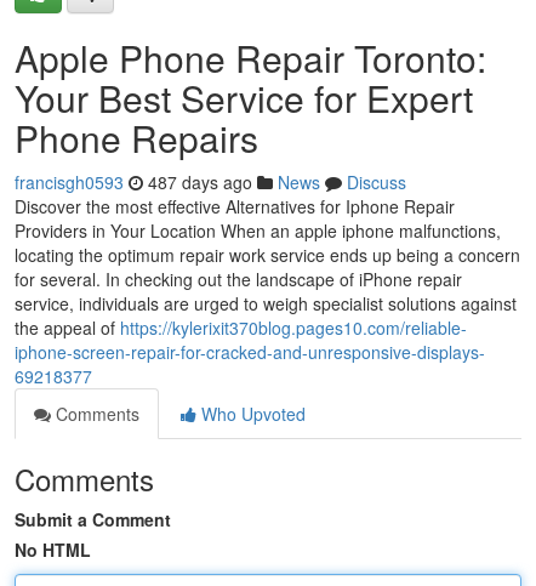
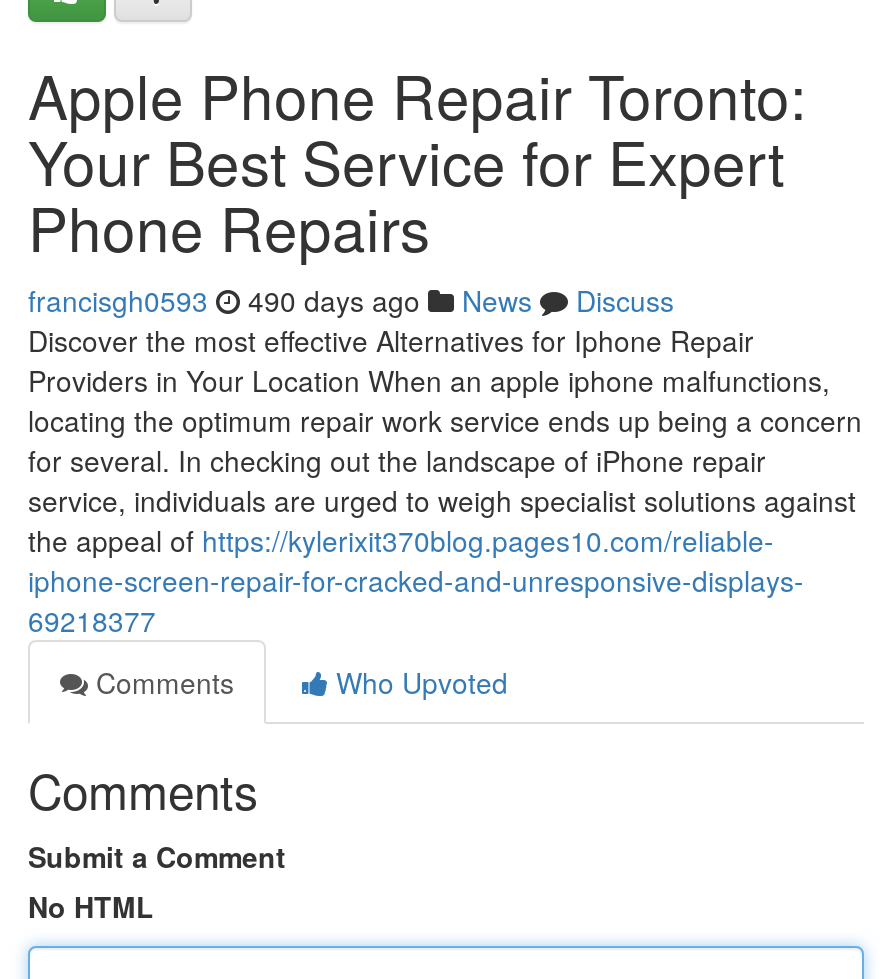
- francisgh0593 487 days ago News Discuss
+ francisgh0593 490 days ago News Discuss
